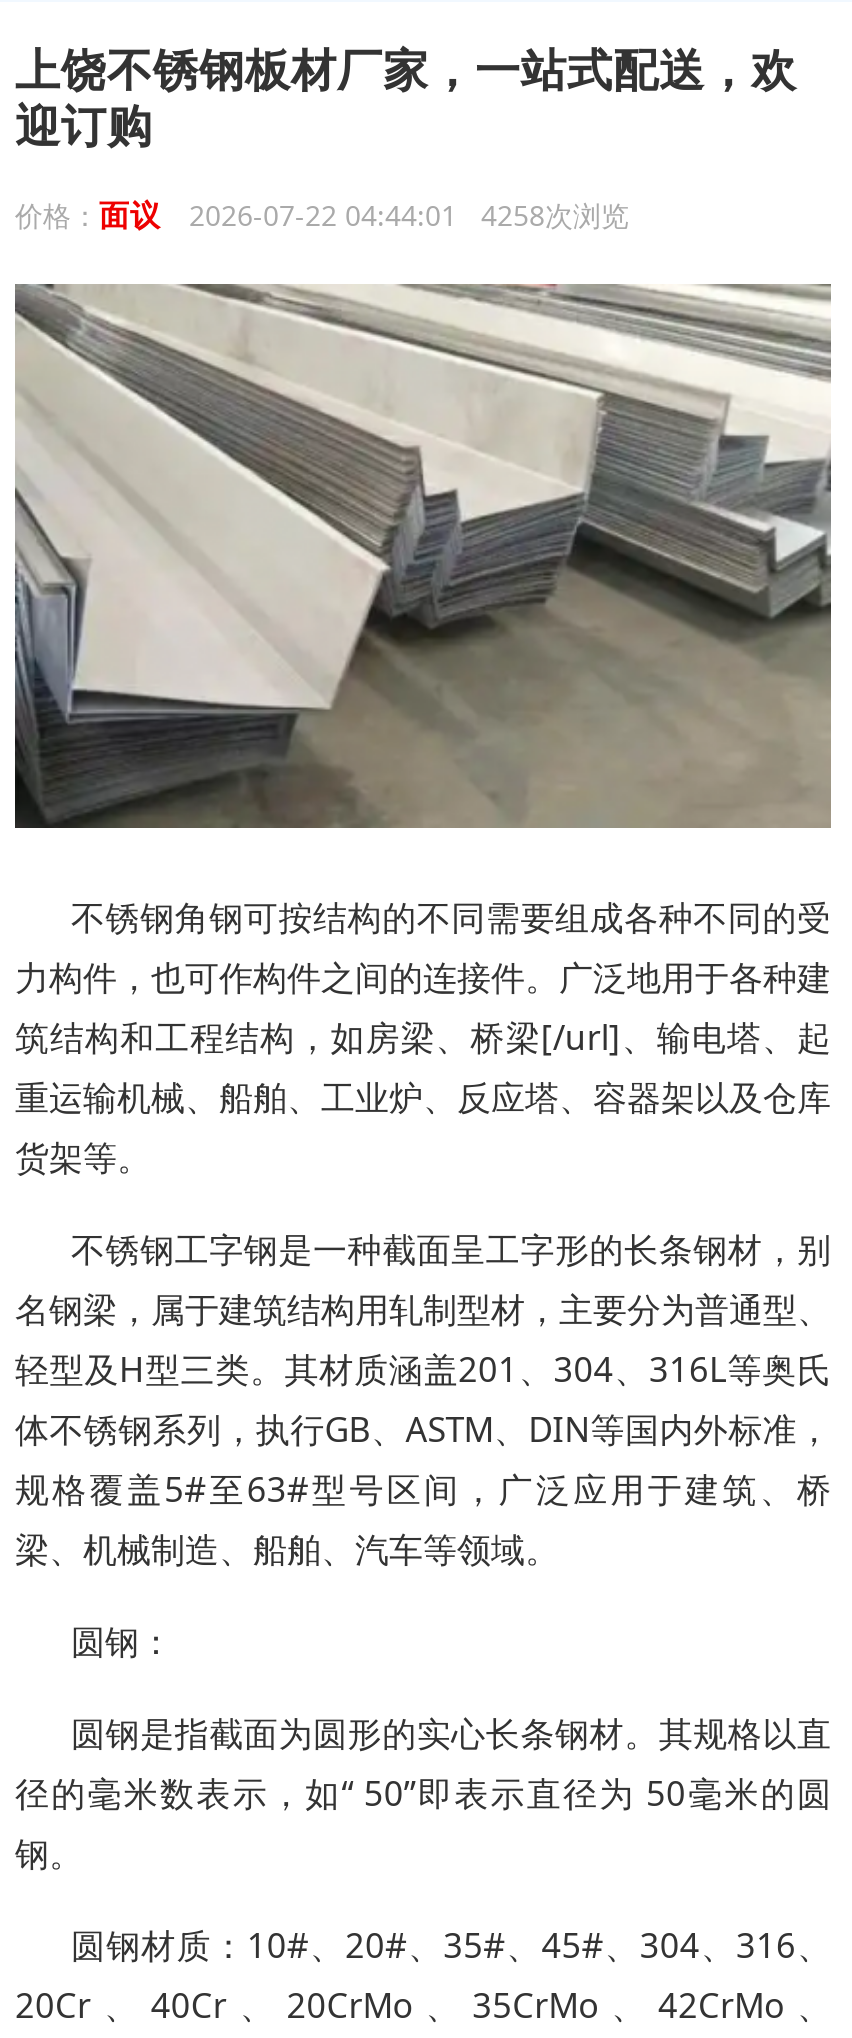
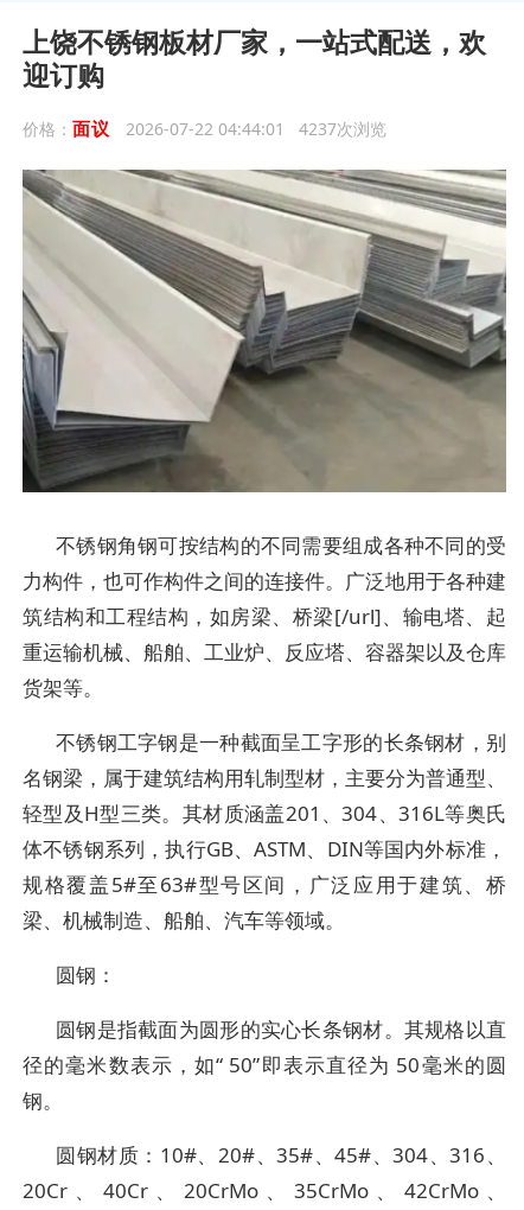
- 价格：面议 2026-07-22 04:44:01 4258次浏览
+ 价格：面议 2026-07-22 04:44:01 4237次浏览
